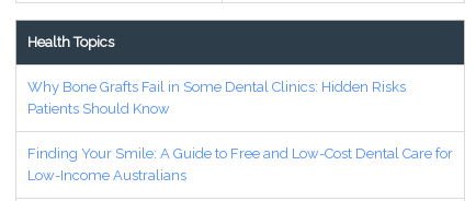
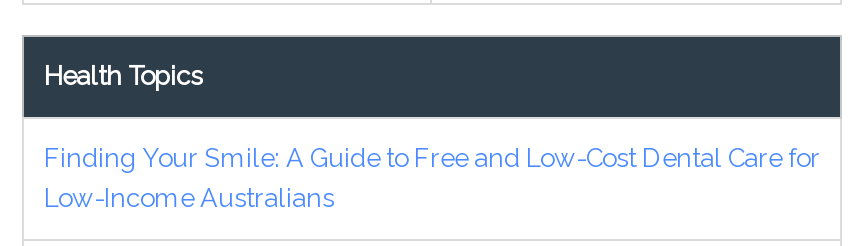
- Why Bone Grafts Fail in Some Dental Clinics: Hidden Risks
- Patients Should Know
